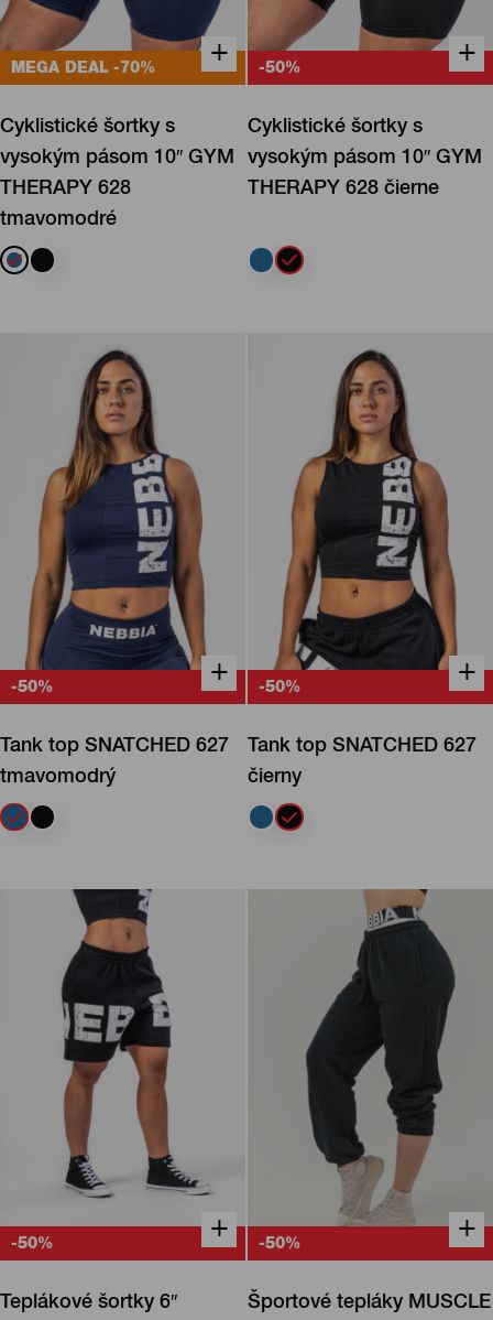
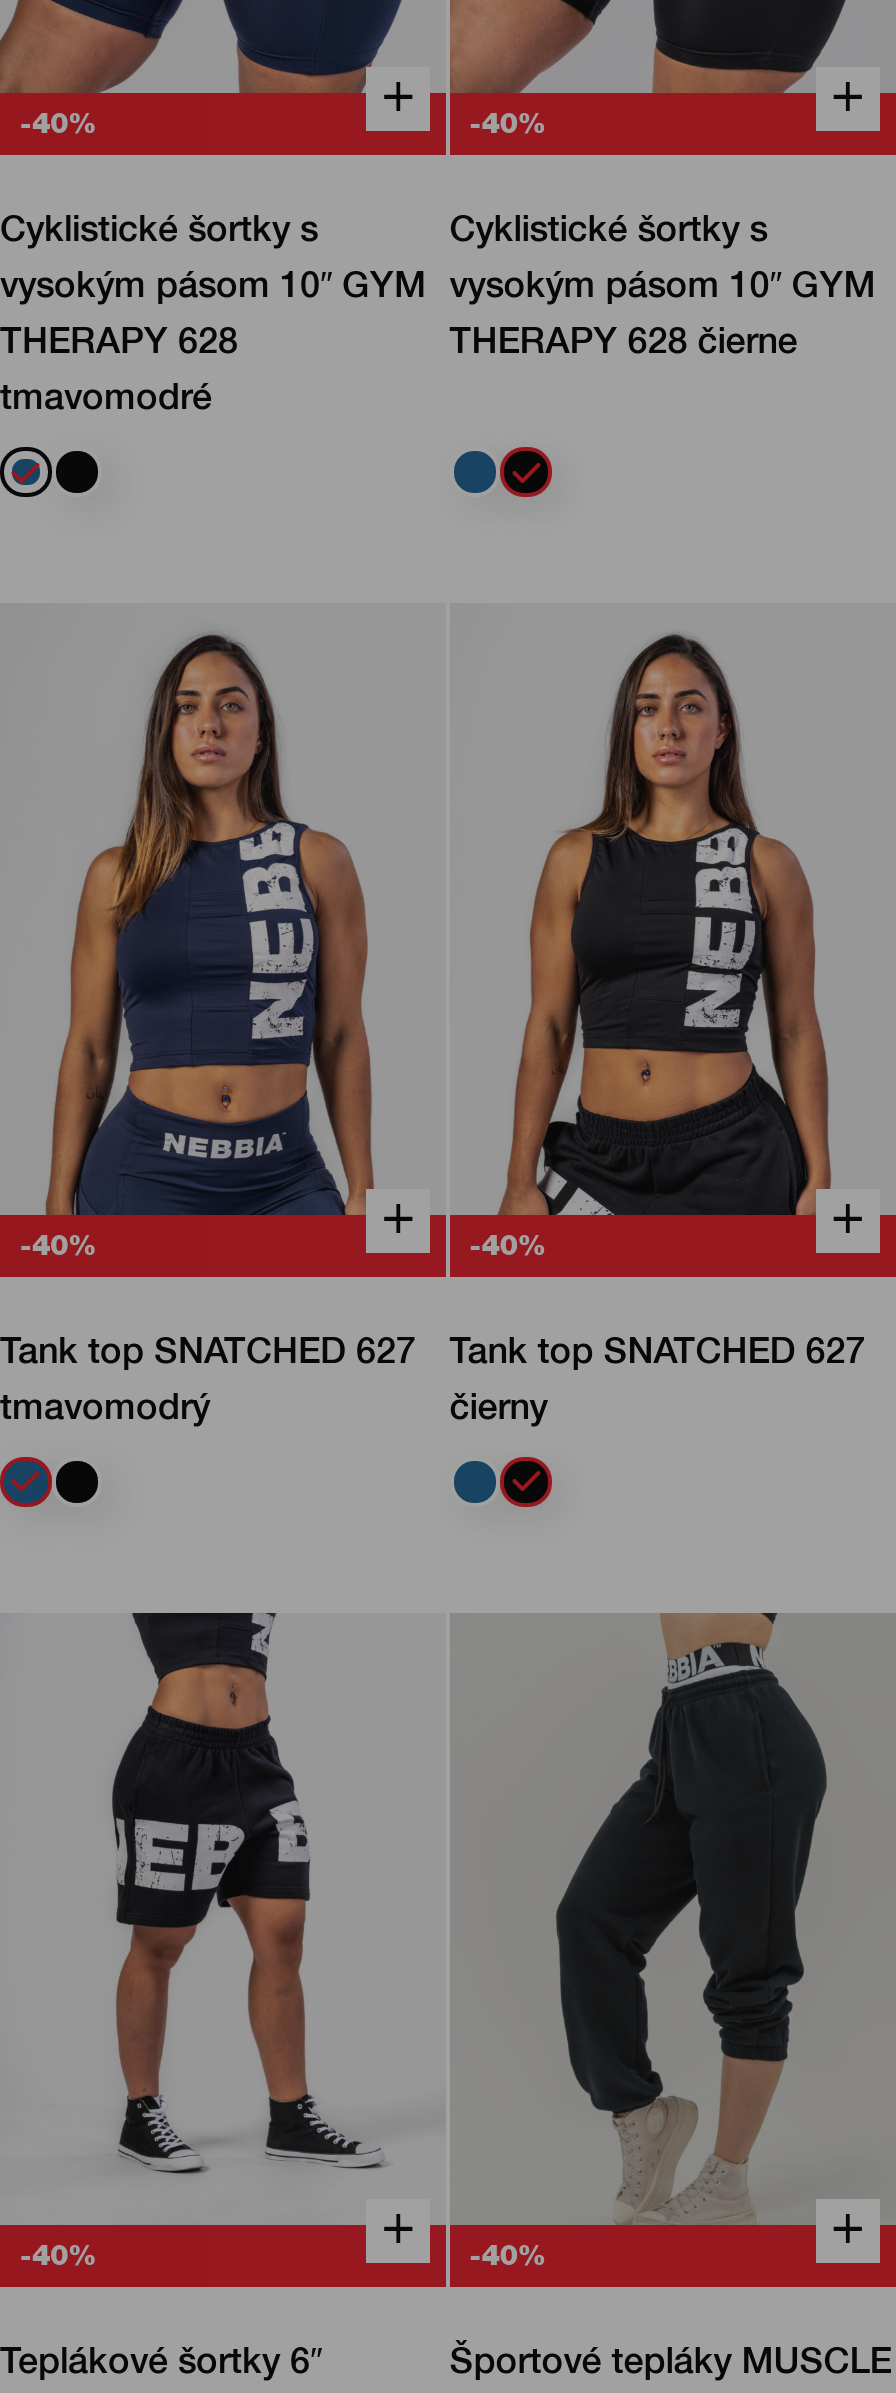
- MEGA DEAL -70%
+ -40%

- -50%
+ -40%

- -50%
+ -40%

- -50%
+ -40%

- -50%
+ -40%

- -50%
+ -40%
